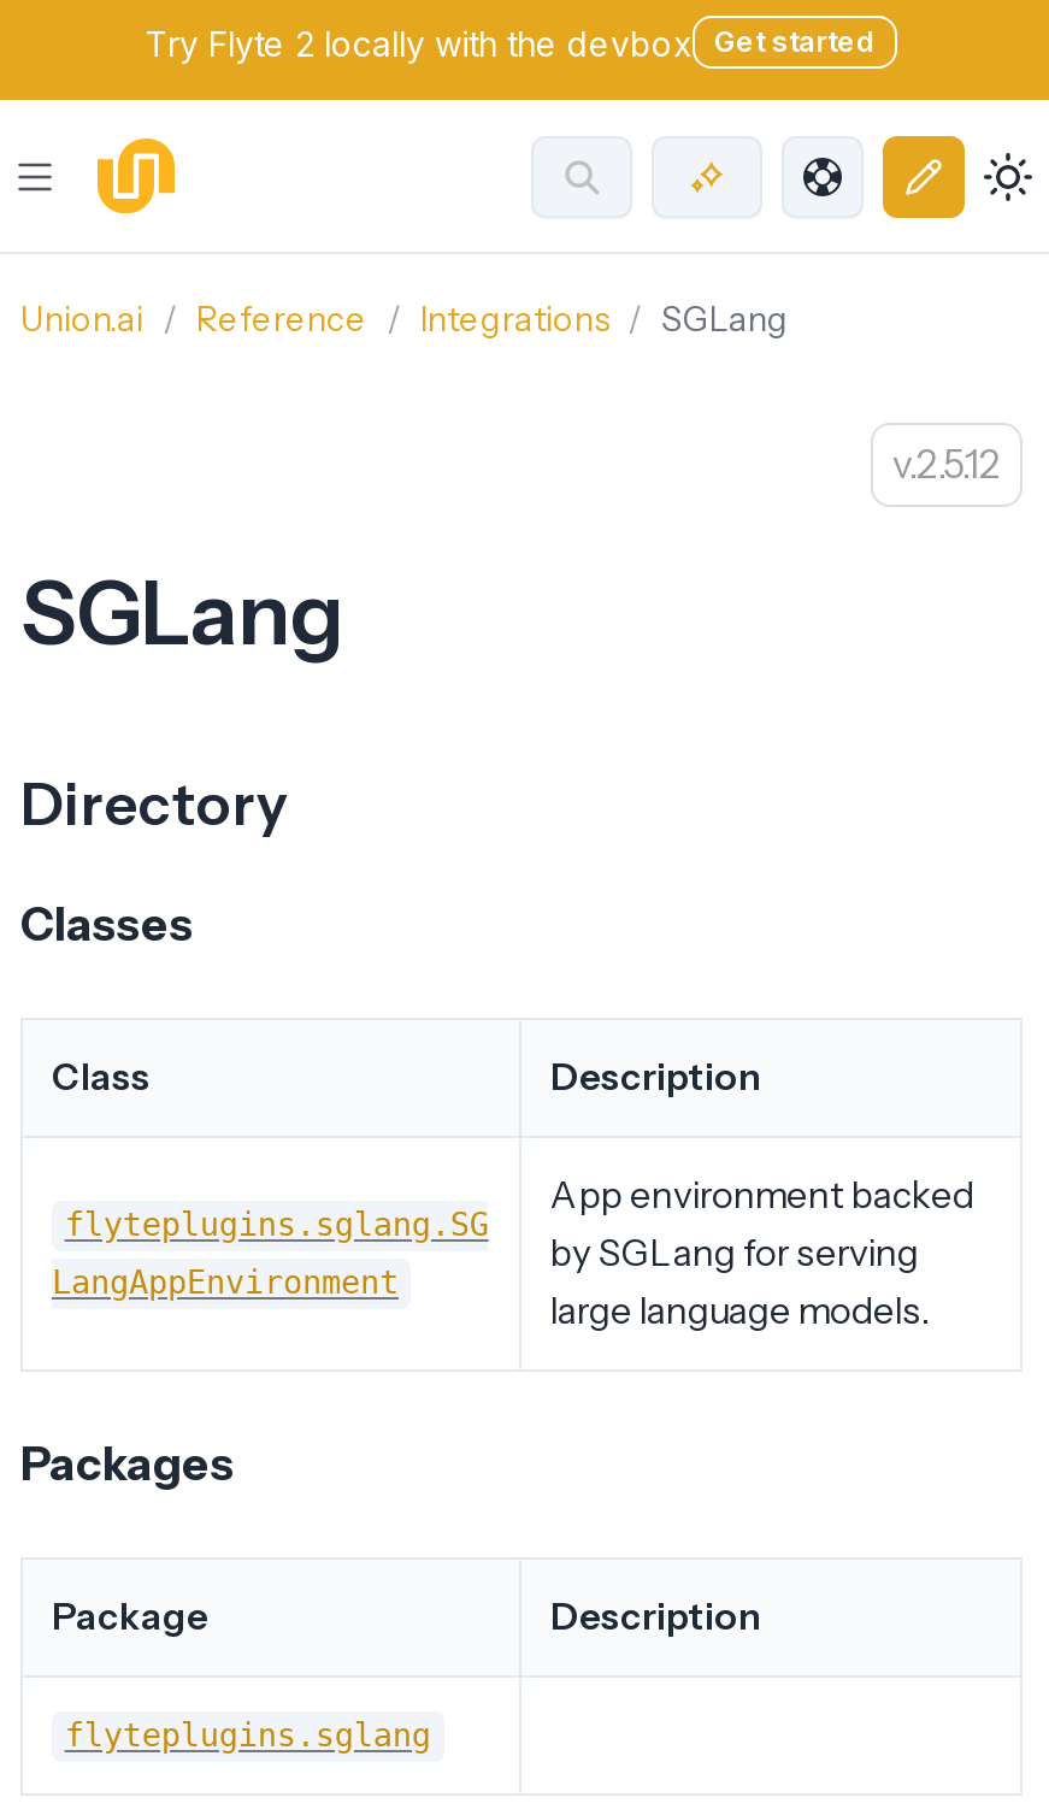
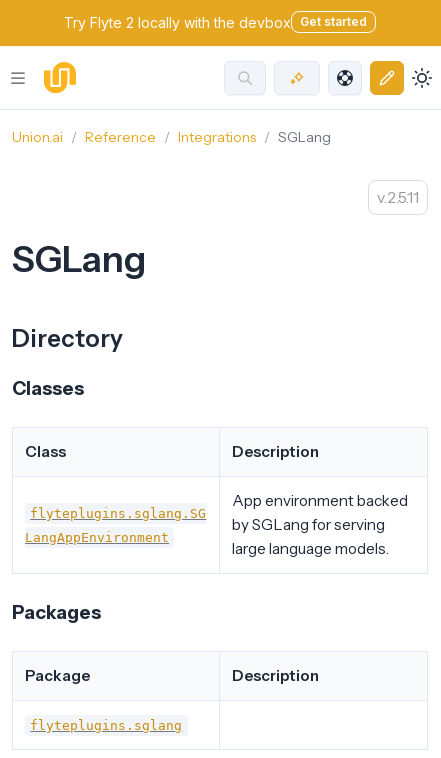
- 2.5.12
+ 2.5.11
